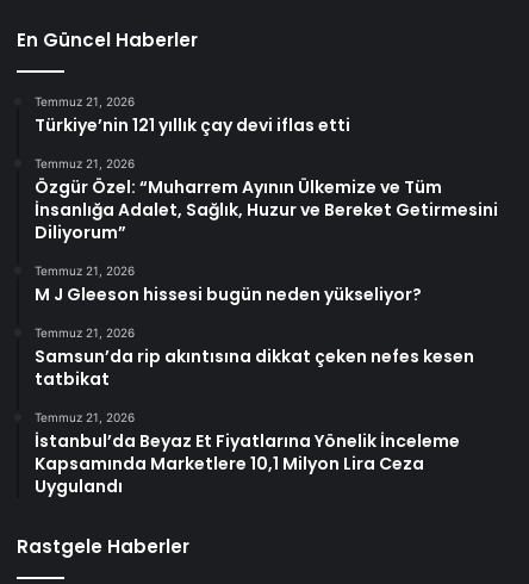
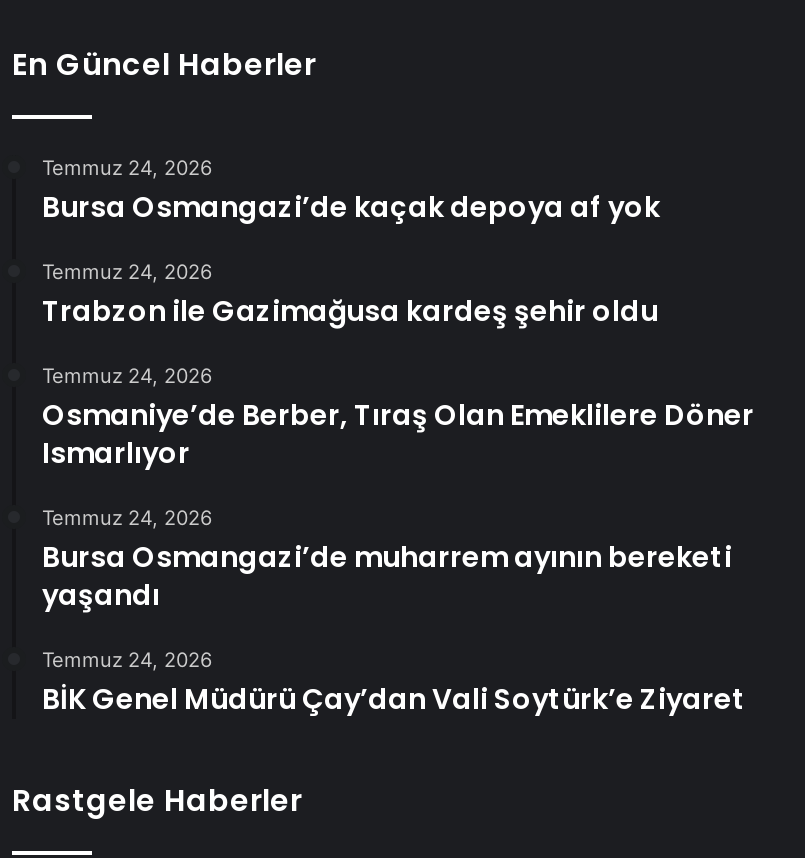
- Temmuz 21, 2026
- Türkiye’nin 121 yıllık çay devi iflas etti
+ Temmuz 24, 2026
+ Bursa Osmangazi’de kaçak depoya af yok

- Temmuz 21, 2026
- Özgür Özel: “Muharrem Ayının Ülkemize ve Tüm
- İnsanlığa Adalet, Sağlık, Huzur ve Bereket Getirmesini
- Diliyorum”
+ Temmuz 24, 2026
+ Trabzon ile Gazimağusa kardeş şehir oldu

- Temmuz 21, 2026
- M J Gleeson hissesi bugün neden yükseliyor?
+ Temmuz 24, 2026
+ Osmaniye’de Berber, Tıraş Olan Emeklilere Döner
+ Ismarlıyor

- Temmuz 21, 2026
- Samsun’da rip akıntısına dikkat çeken nefes kesen
- tatbikat
+ Temmuz 24, 2026
+ Bursa Osmangazi’de muharrem ayının bereketi
+ yaşandı

- Temmuz 21, 2026
- İstanbul’da Beyaz Et Fiyatlarına Yönelik İnceleme
- Kapsamında Marketlere 10,1 Milyon Lira Ceza
- Uygulandı
+ Temmuz 24, 2026
+ BİK Genel Müdürü Çay’dan Vali Soytürk’e Ziyaret
